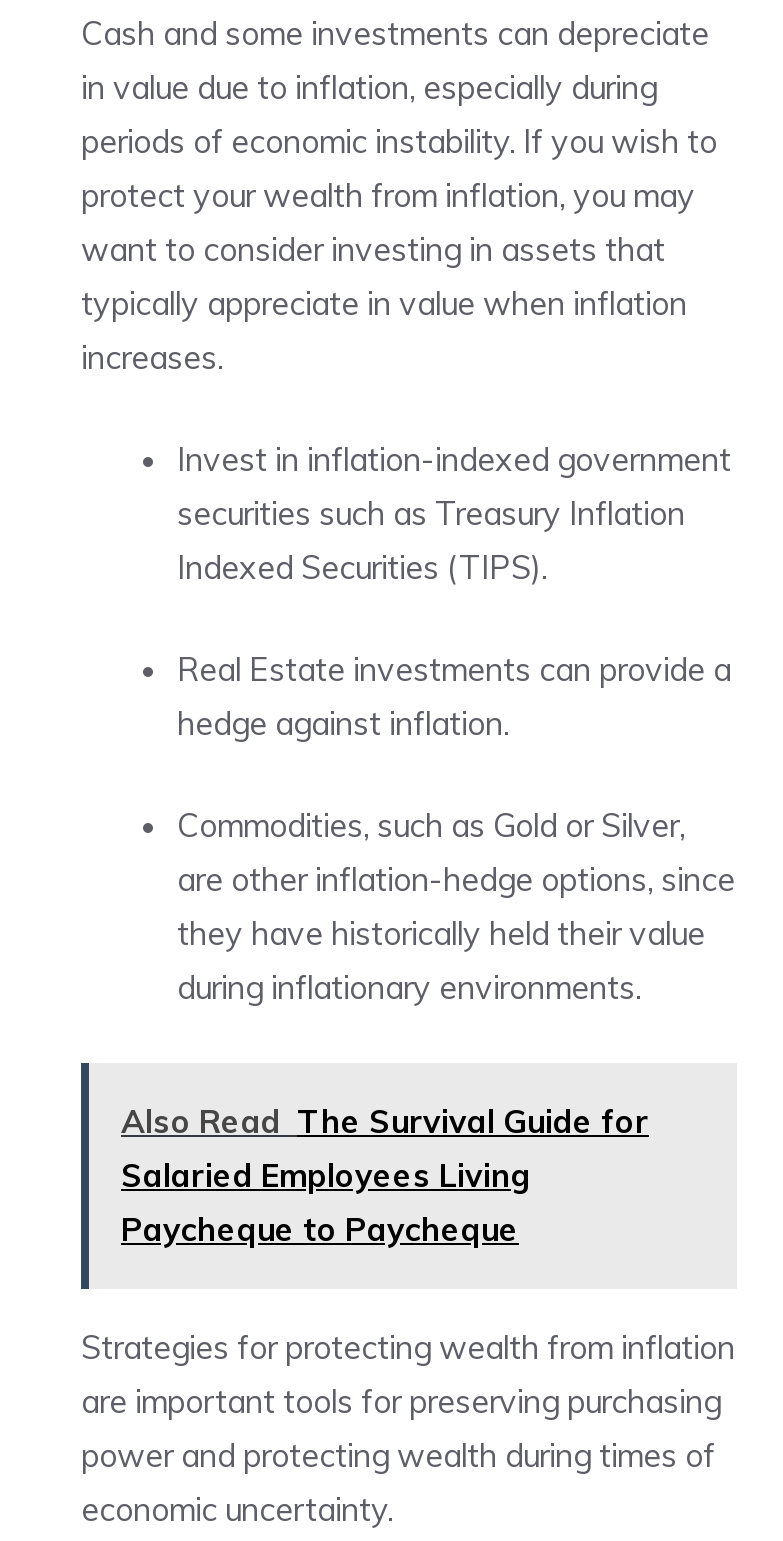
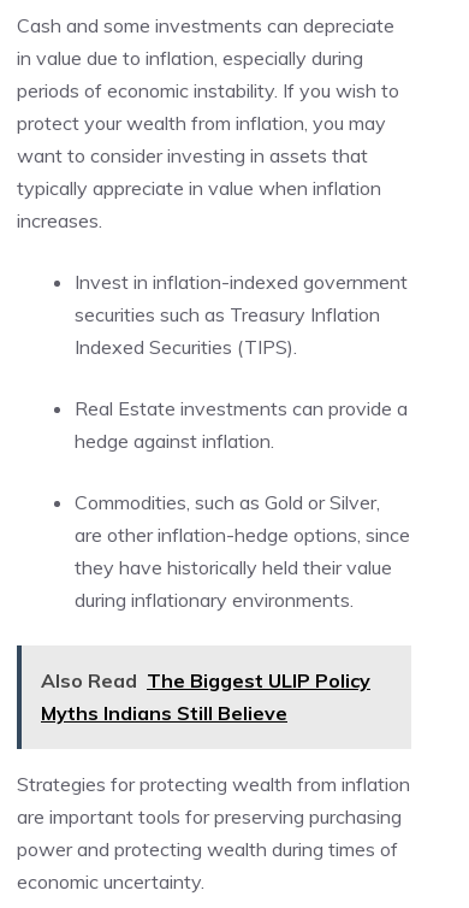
- Also Read The Survival Guide for
- Salaried Employees Living
- Paycheque to Paycheque
+ Also Read The Biggest ULIP Policy
+ Myths Indians Still Believe
